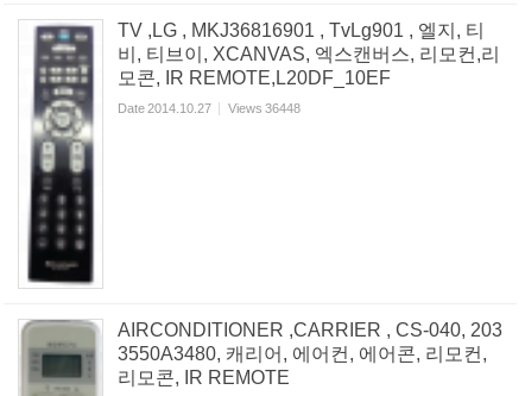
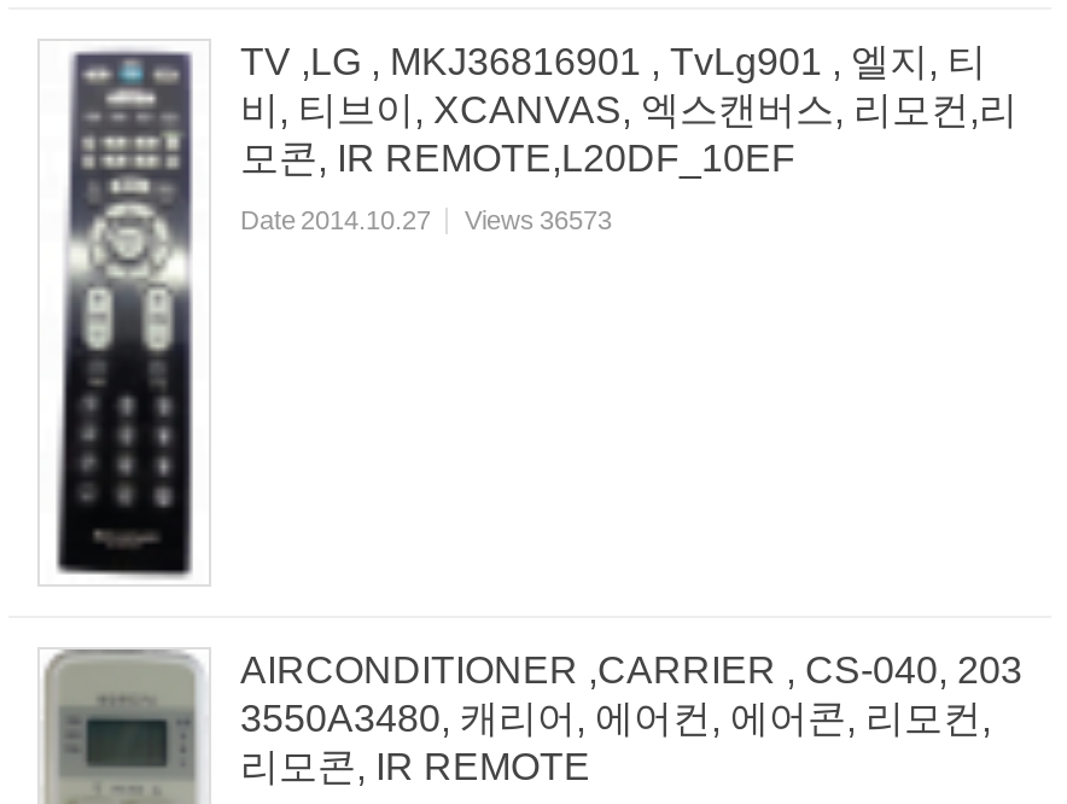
- Date 2014.10.27 Views 36448
+ Date 2014.10.27 Views 36573
